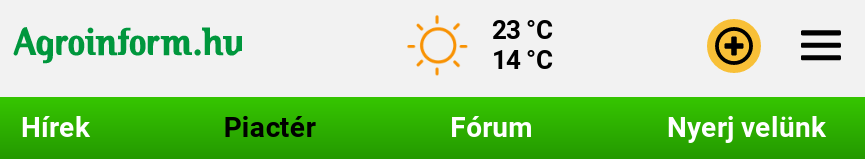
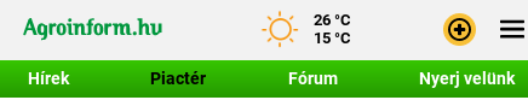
- 23 °C
+ 26 °C

- 14 °C
+ 15 °C
